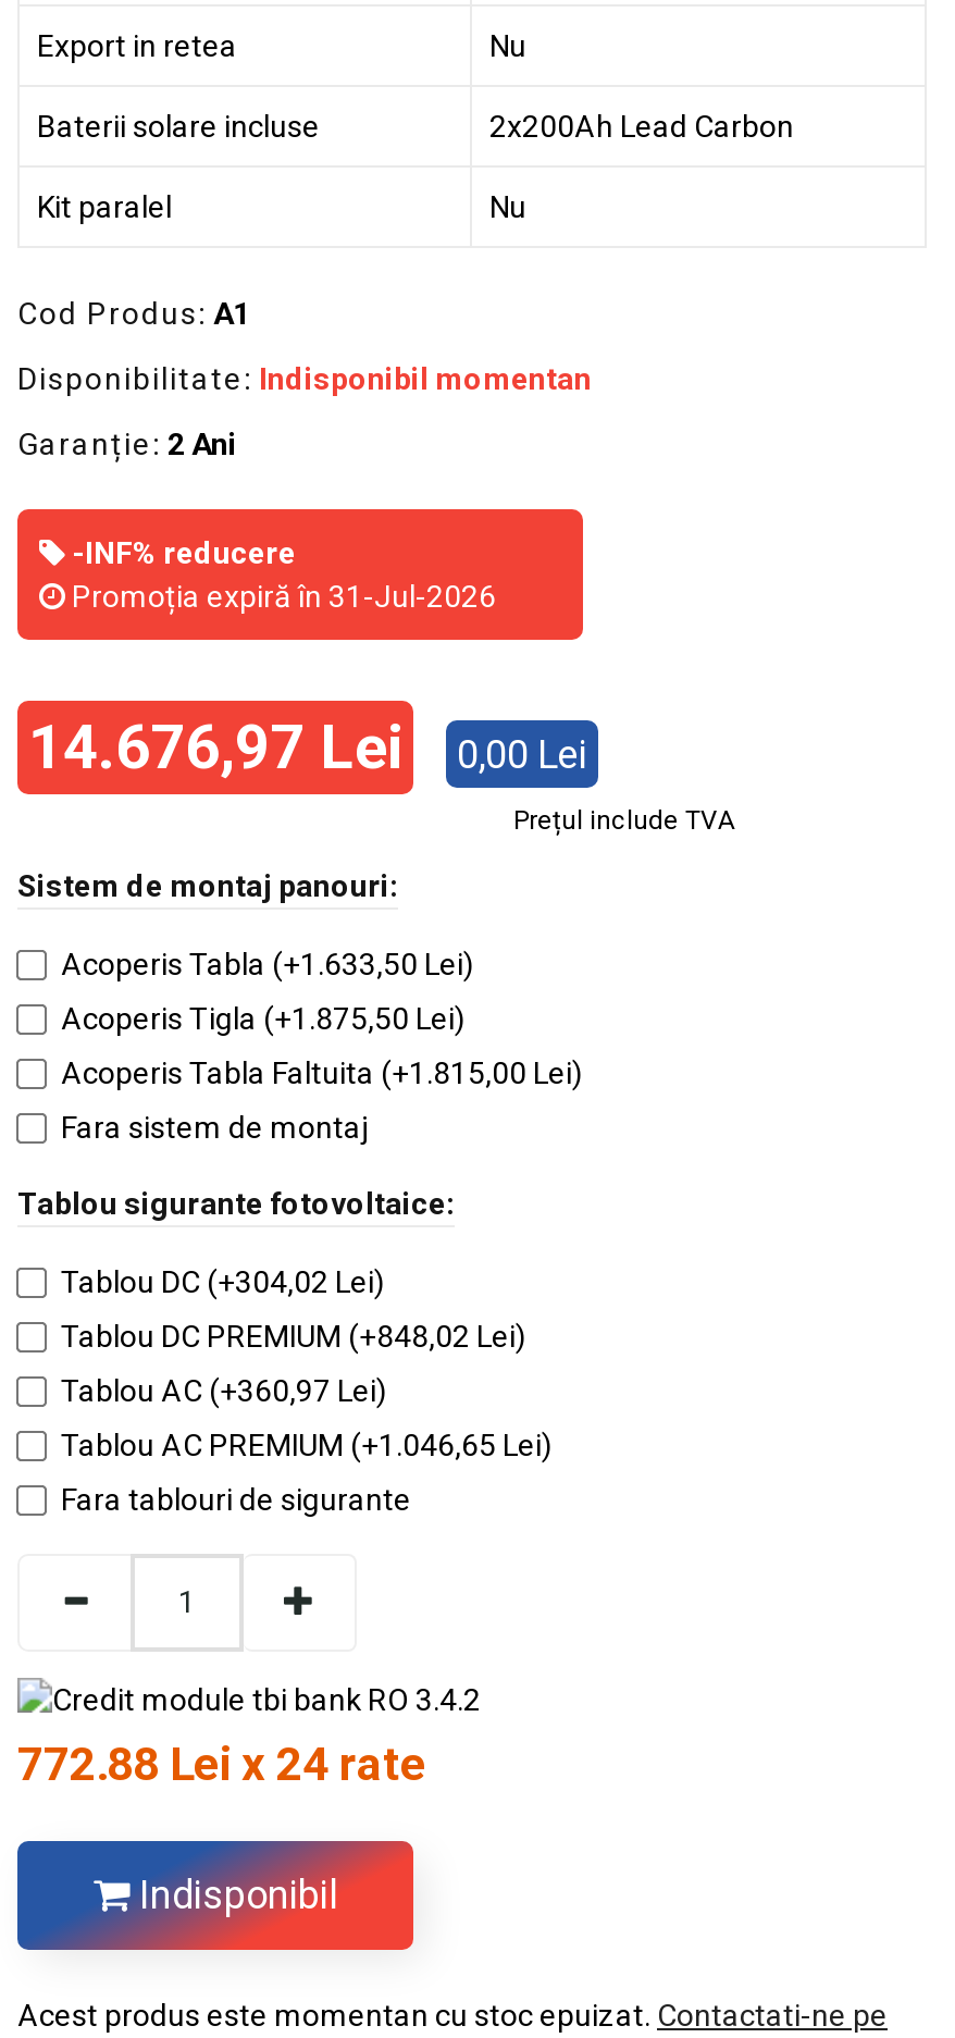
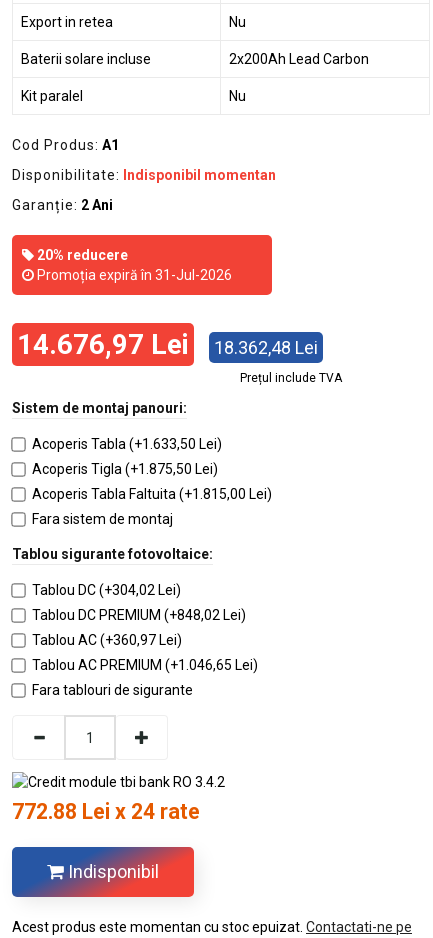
- -INF% reducere
+ 20% reducere

- 14.676,97 Lei 0,00 Lei
+ 14.676,97 Lei 18.362,48 Lei
